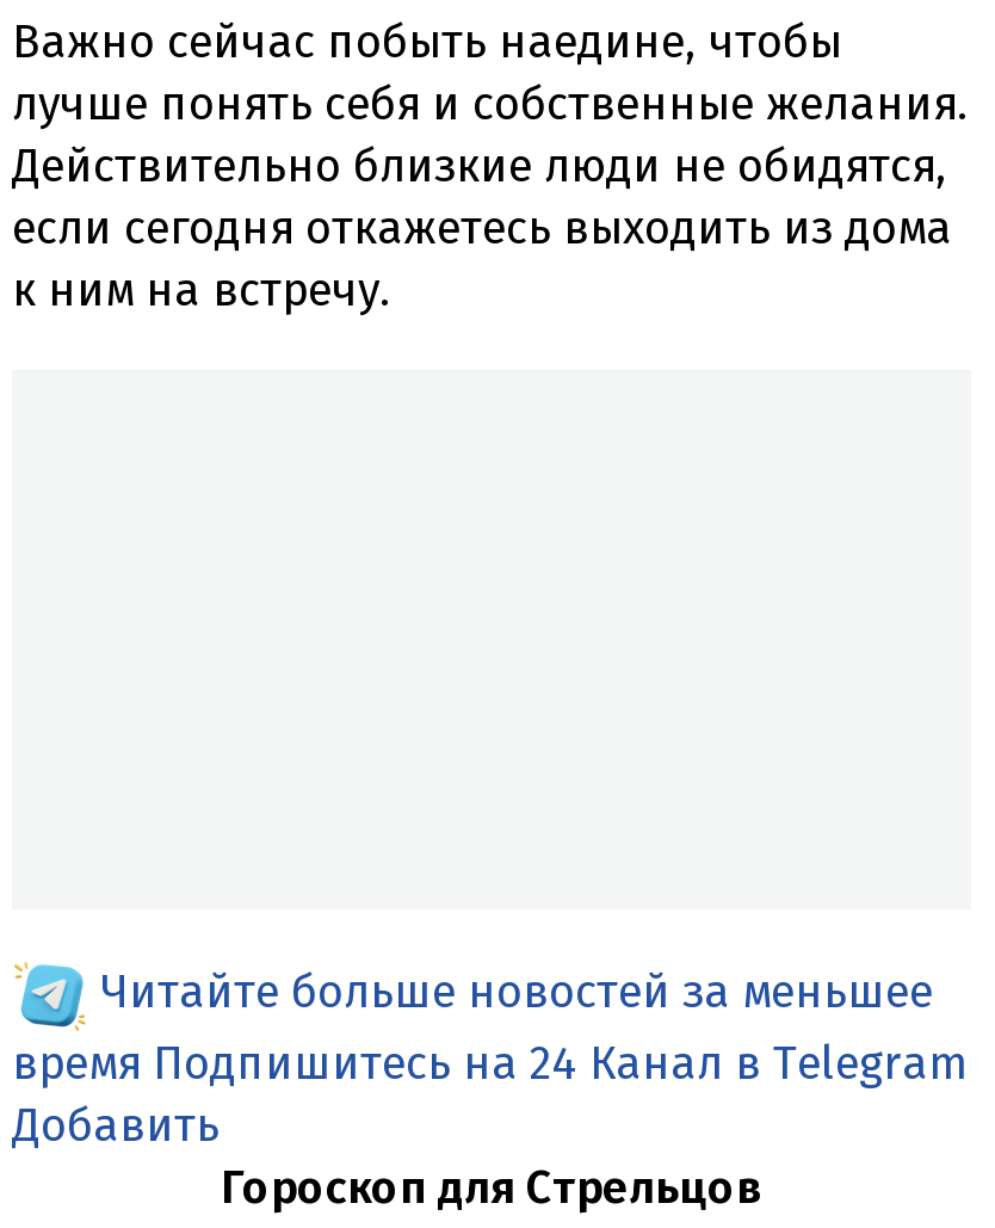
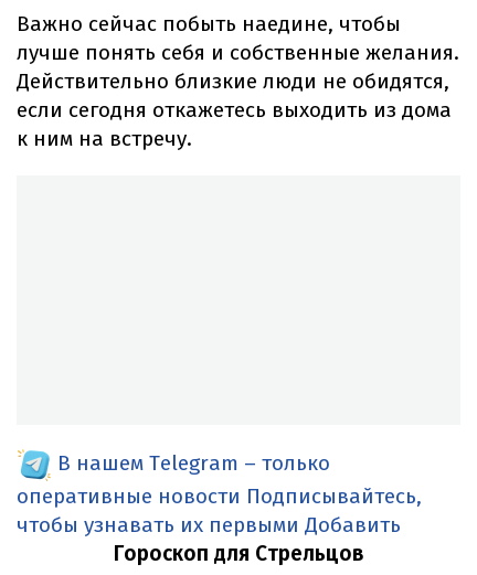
- Читайте больше новостей за меньшее
- время Подпишитесь на 24 Канал в Telegram
- Добавить
+ В нашем Telegram – только
+ оперативные новости Подписывайтесь,
+ чтобы узнавать их первыми Добавить
